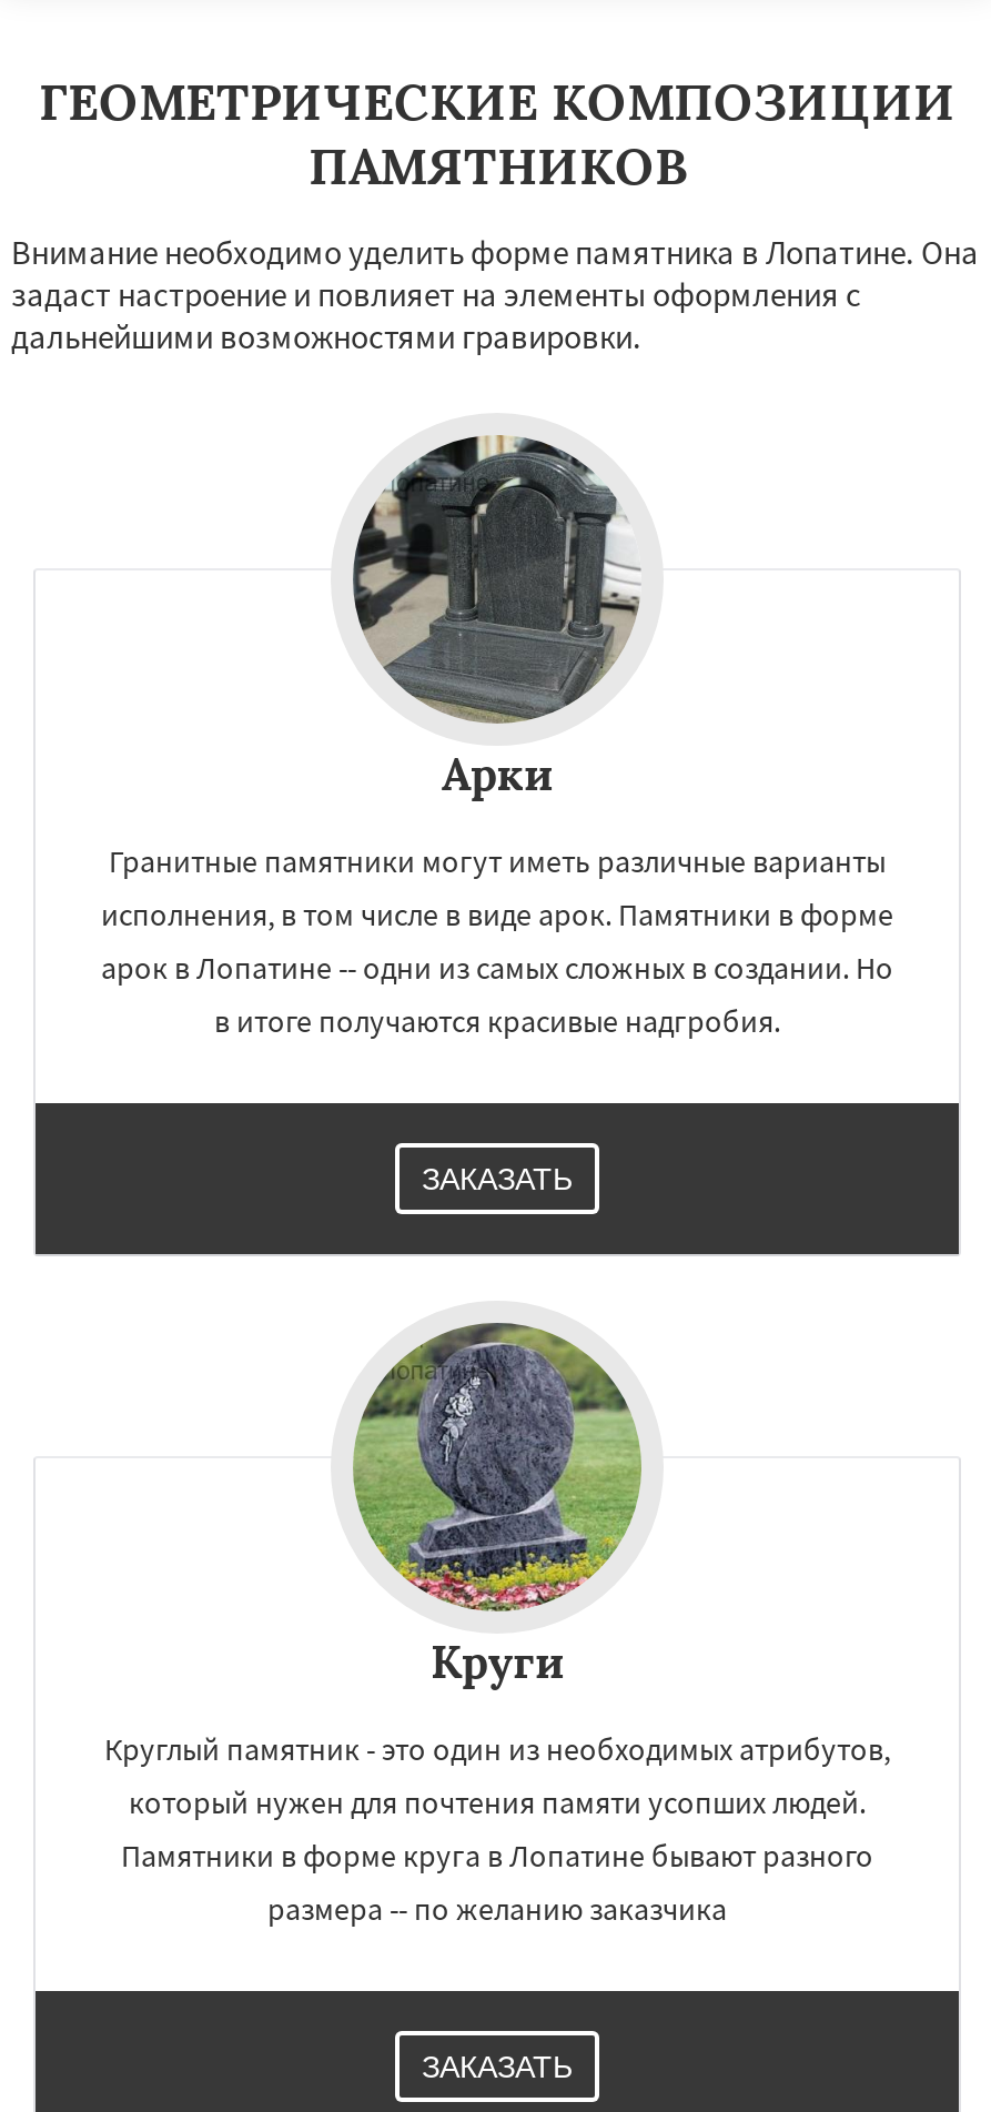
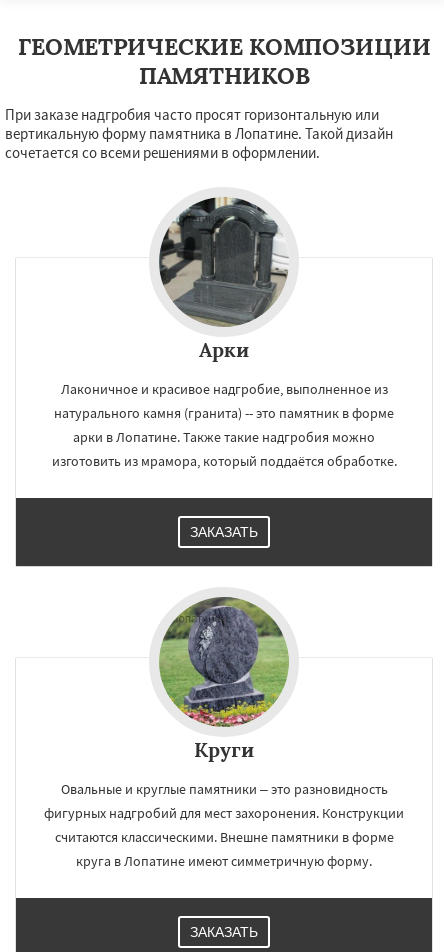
- Внимание необходимо уделить форме памятника в Лопатине. Она
- задаст настроение и повлияет на элементы оформления с
- дальнейшими возможностями гравировки.
+ При заказе надгробия часто просят горизонтальную или
+ вертикальную форму памятника в Лопатине. Такой дизайн
+ сочетается со всеми решениями в оформлении.

- Гранитные памятники могут иметь различные варианты
- исполнения, в том числе в виде арок. Памятники в форме
- арок в Лопатине -- одни из самых сложных в создании. Но
- в итоге получаются красивые надгробия.
+ Лаконичное и красивое надгробие, выполненное из
+ натурального камня (гранита) -- это памятник в форме
+ арки в Лопатине. Также такие надгробия можно
+ изготовить из мрамора, который поддаётся обработке.

- Круглый памятник - это один из необходимых атрибутов,
- который нужен для почтения памяти усопших людей.
- Памятники в форме круга в Лопатине бывают разного
- размера -- по желанию заказчика
+ Овальные и круглые памятники – это разновидность
+ фигурных надгробий для мест захоронения. Конструкции
+ считаются классическими. Внешне памятники в форме
+ круга в Лопатине имеют симметричную форму.
